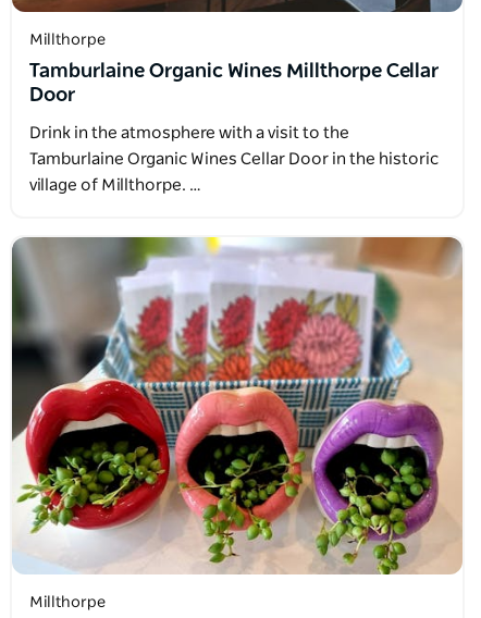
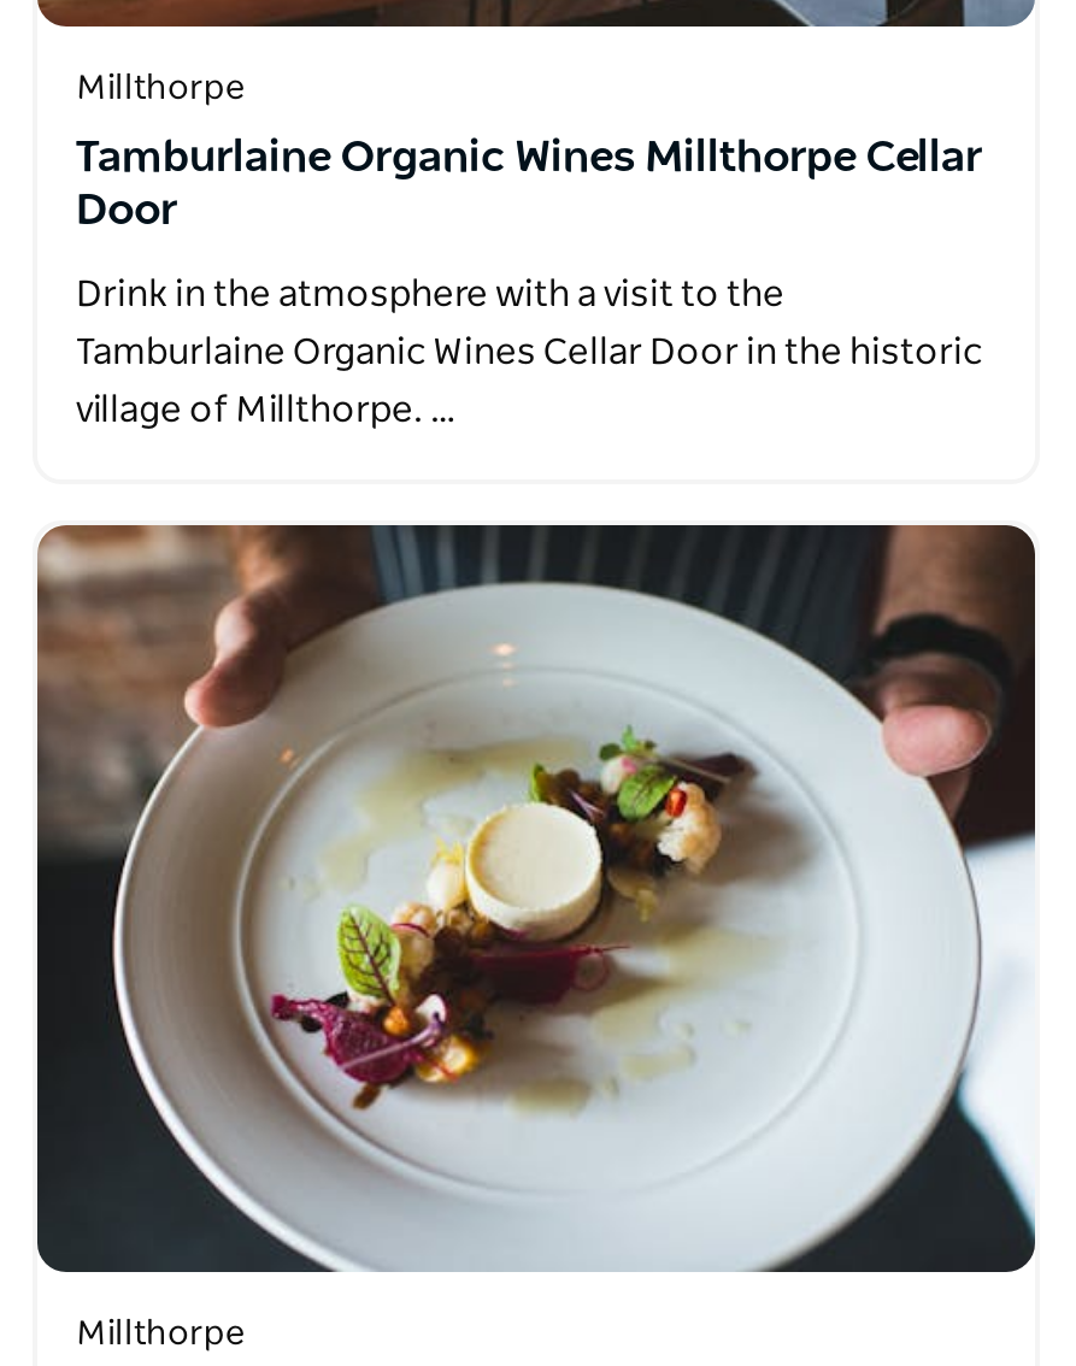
- [image]
+ [image]
